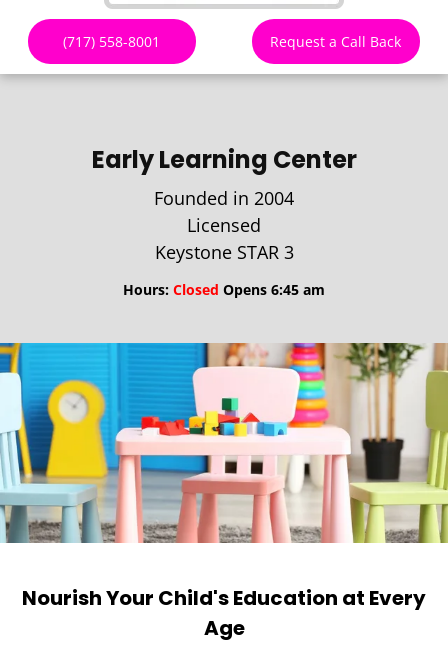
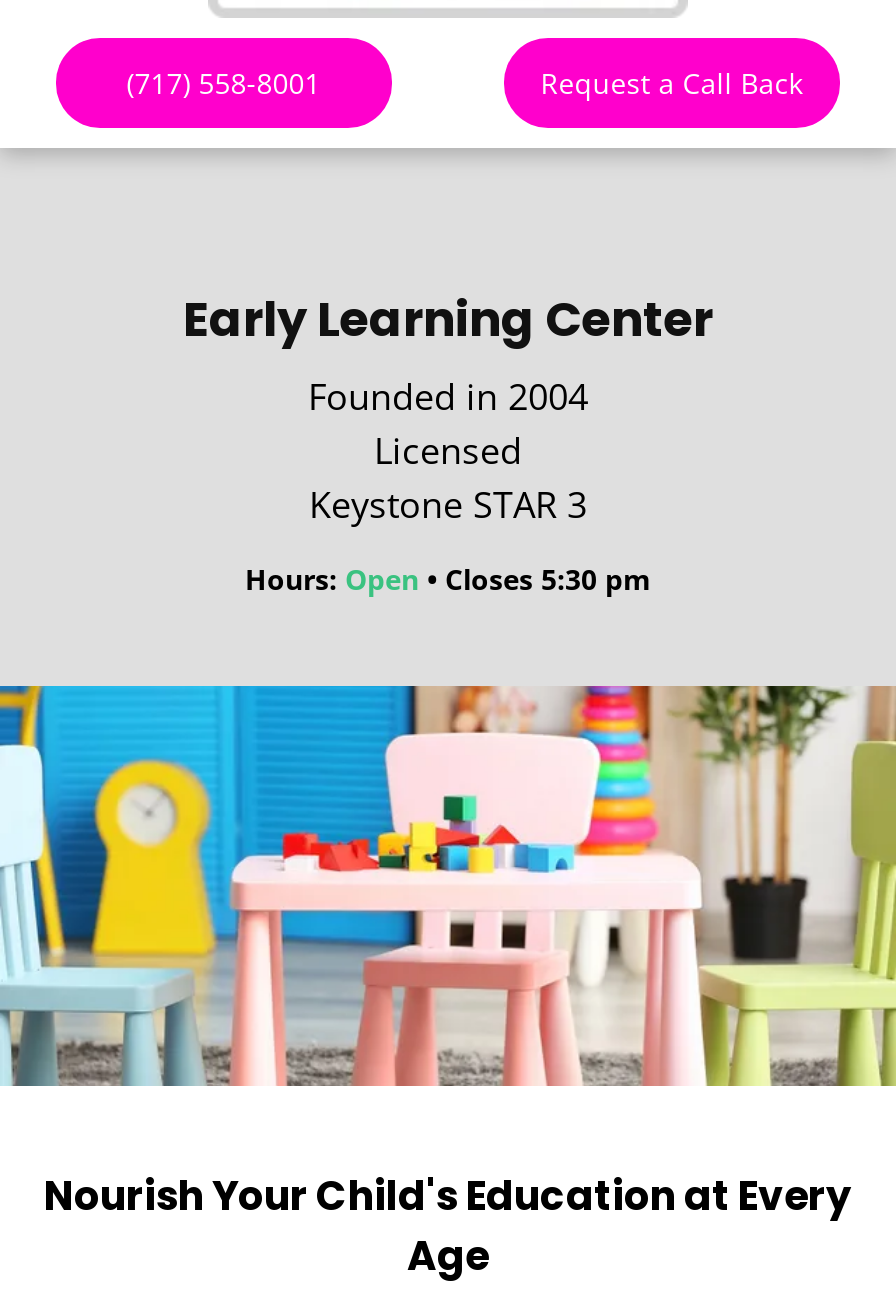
- Hours: Closed Opens 6:45 am
+ Hours: Open • Closes 5:30 pm
